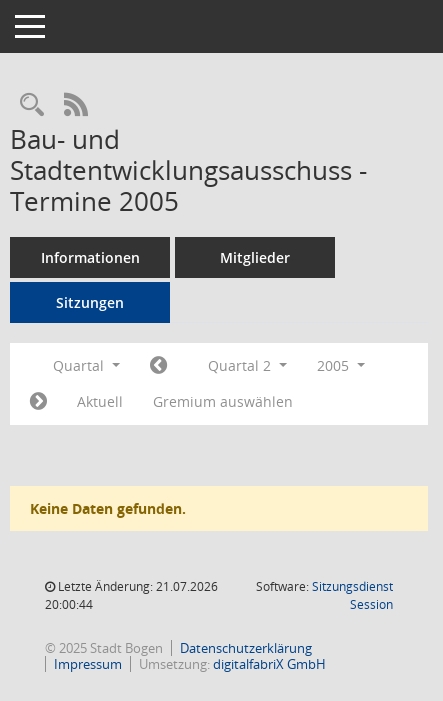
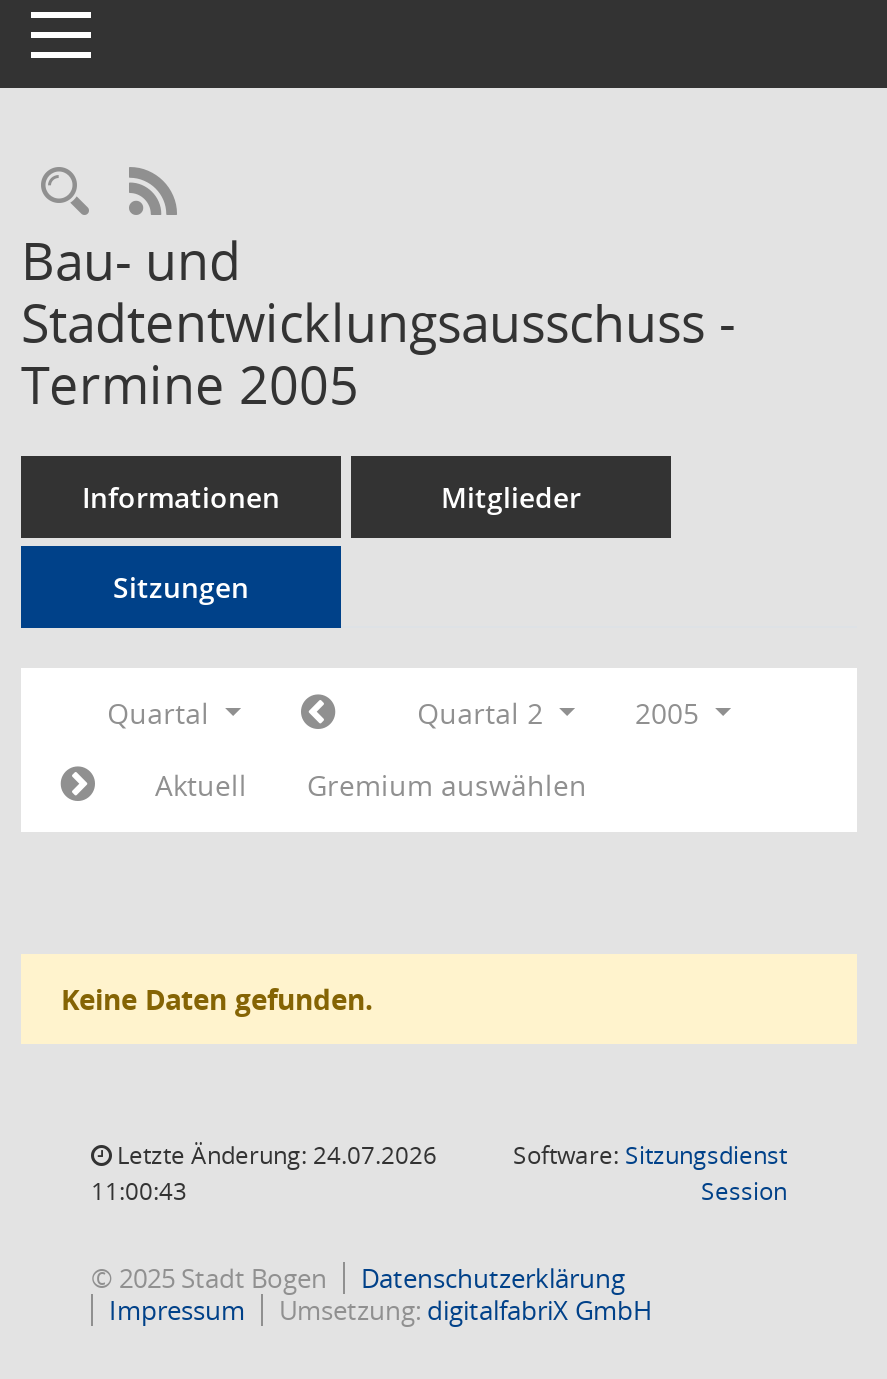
- Letzte Änderung: 21.07.2026
+ Letzte Änderung: 24.07.2026

- 20:00:44
+ 11:00:43
